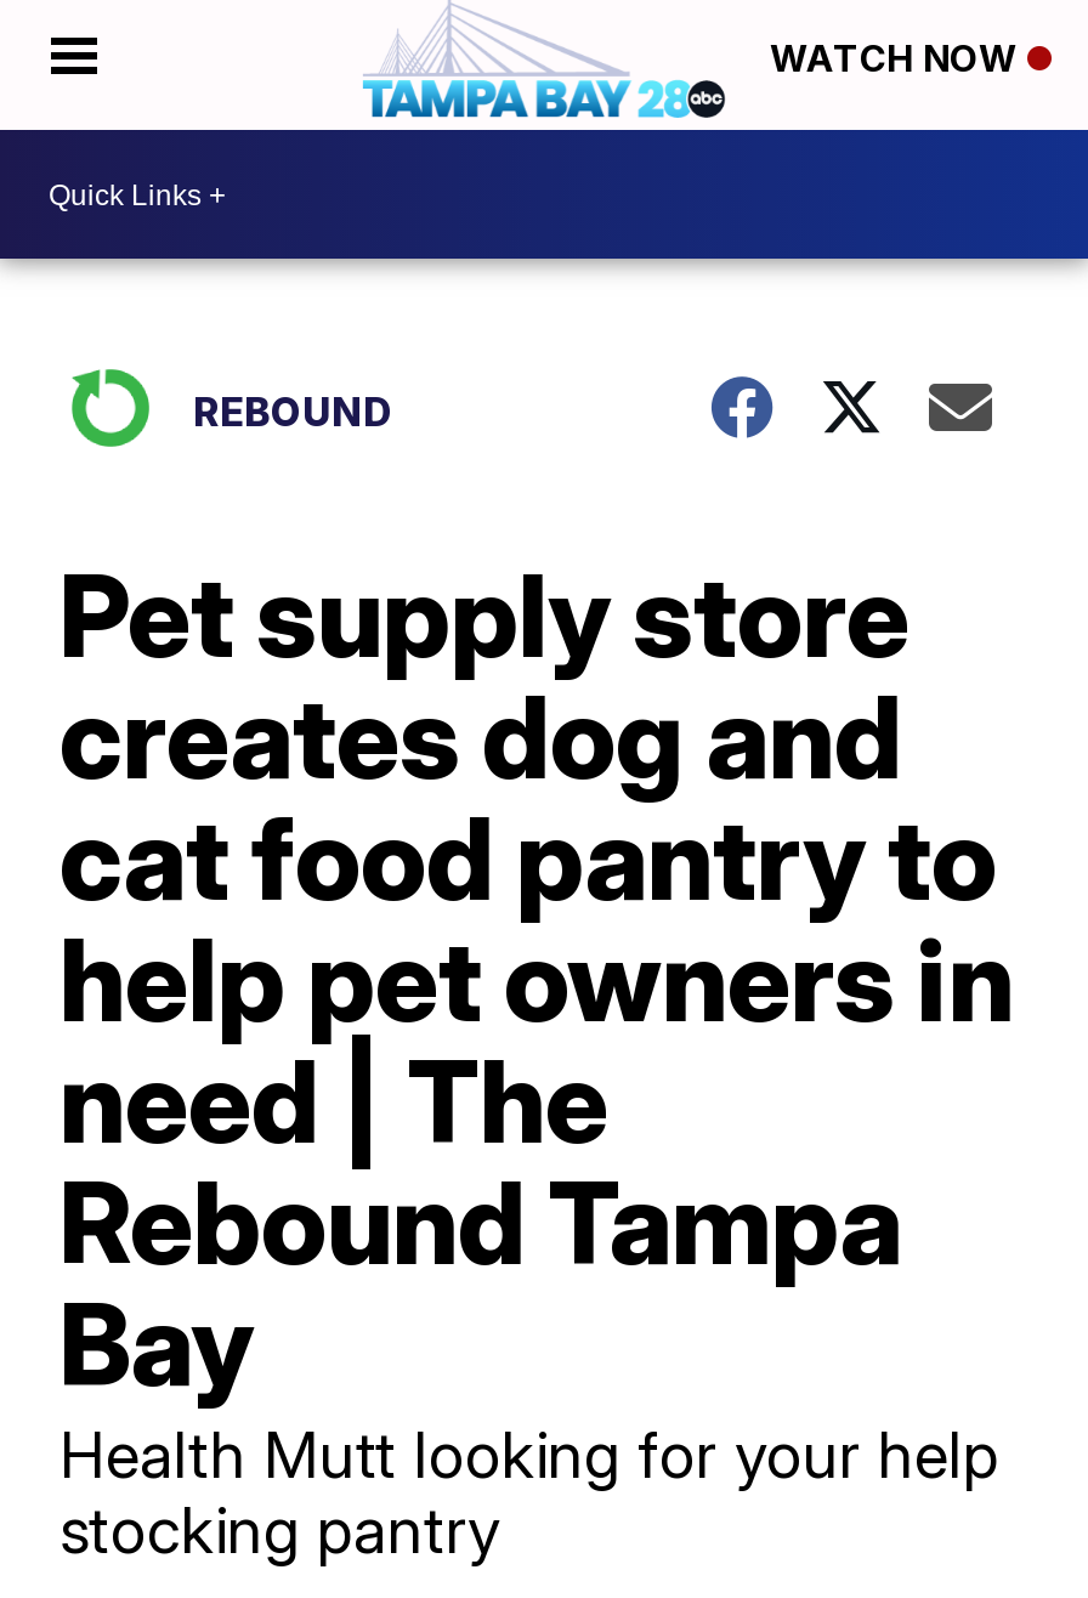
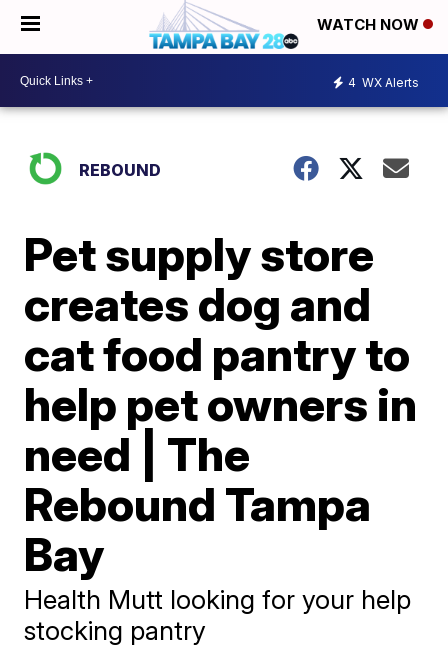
+ 4 WX Alerts
